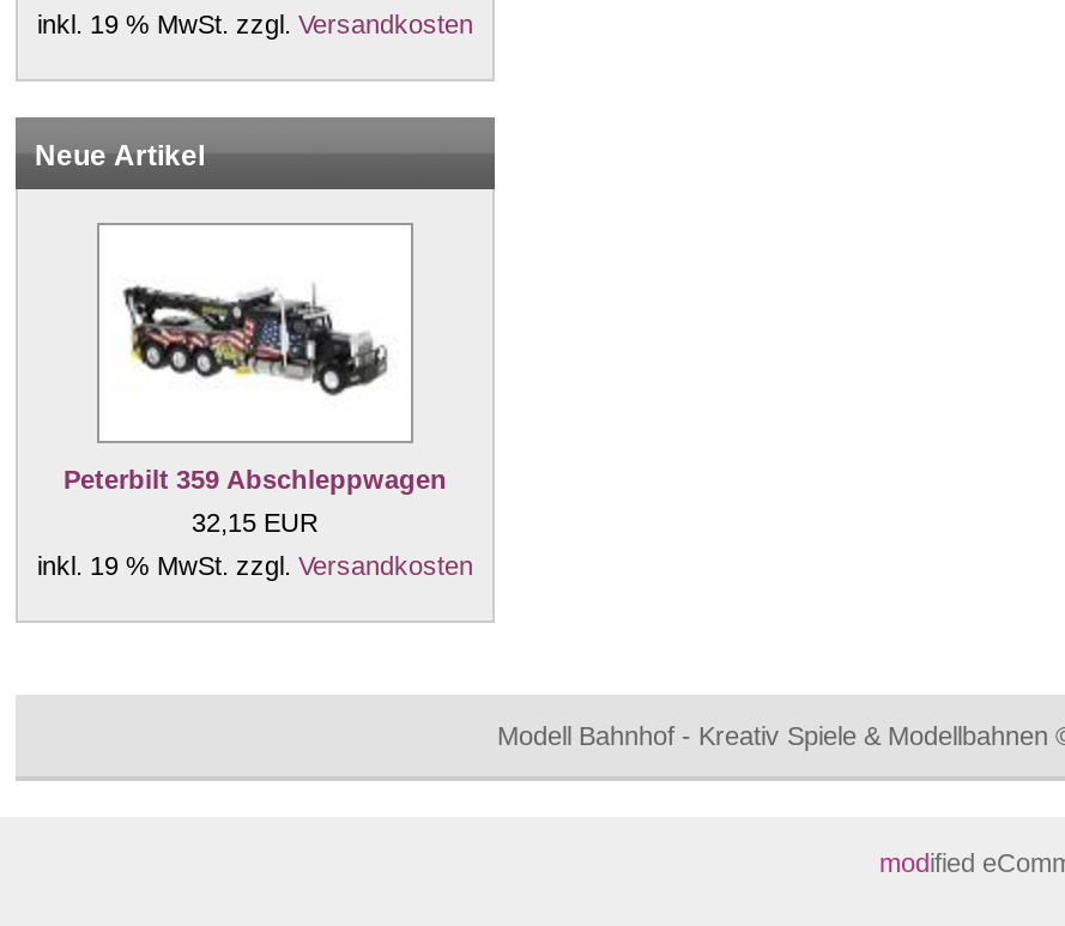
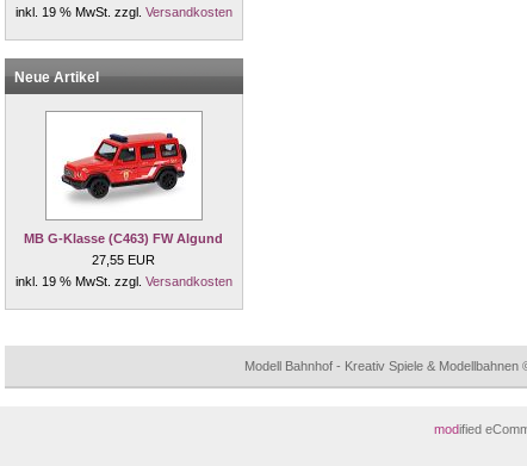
- [image]
- Peterbilt 359 Abschleppwagen
+ [image]
+ MB G-Klasse (C463) FW Algund

- 32,15 EUR
+ 27,55 EUR
